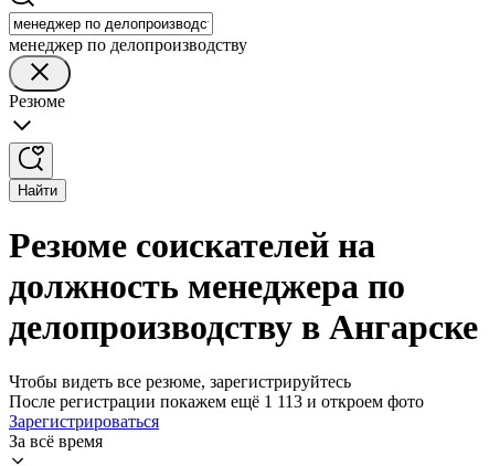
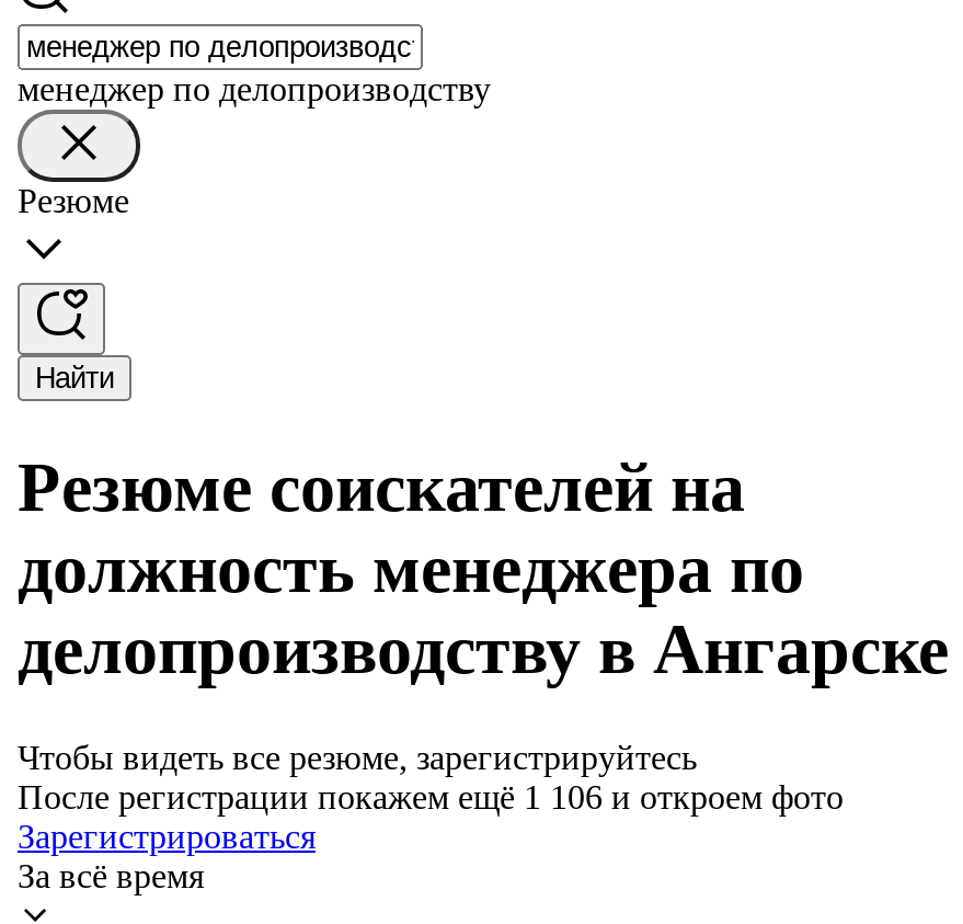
- После регистрации покажем ещё 1 113 и откроем фото
+ После регистрации покажем ещё 1 106 и откроем фото
